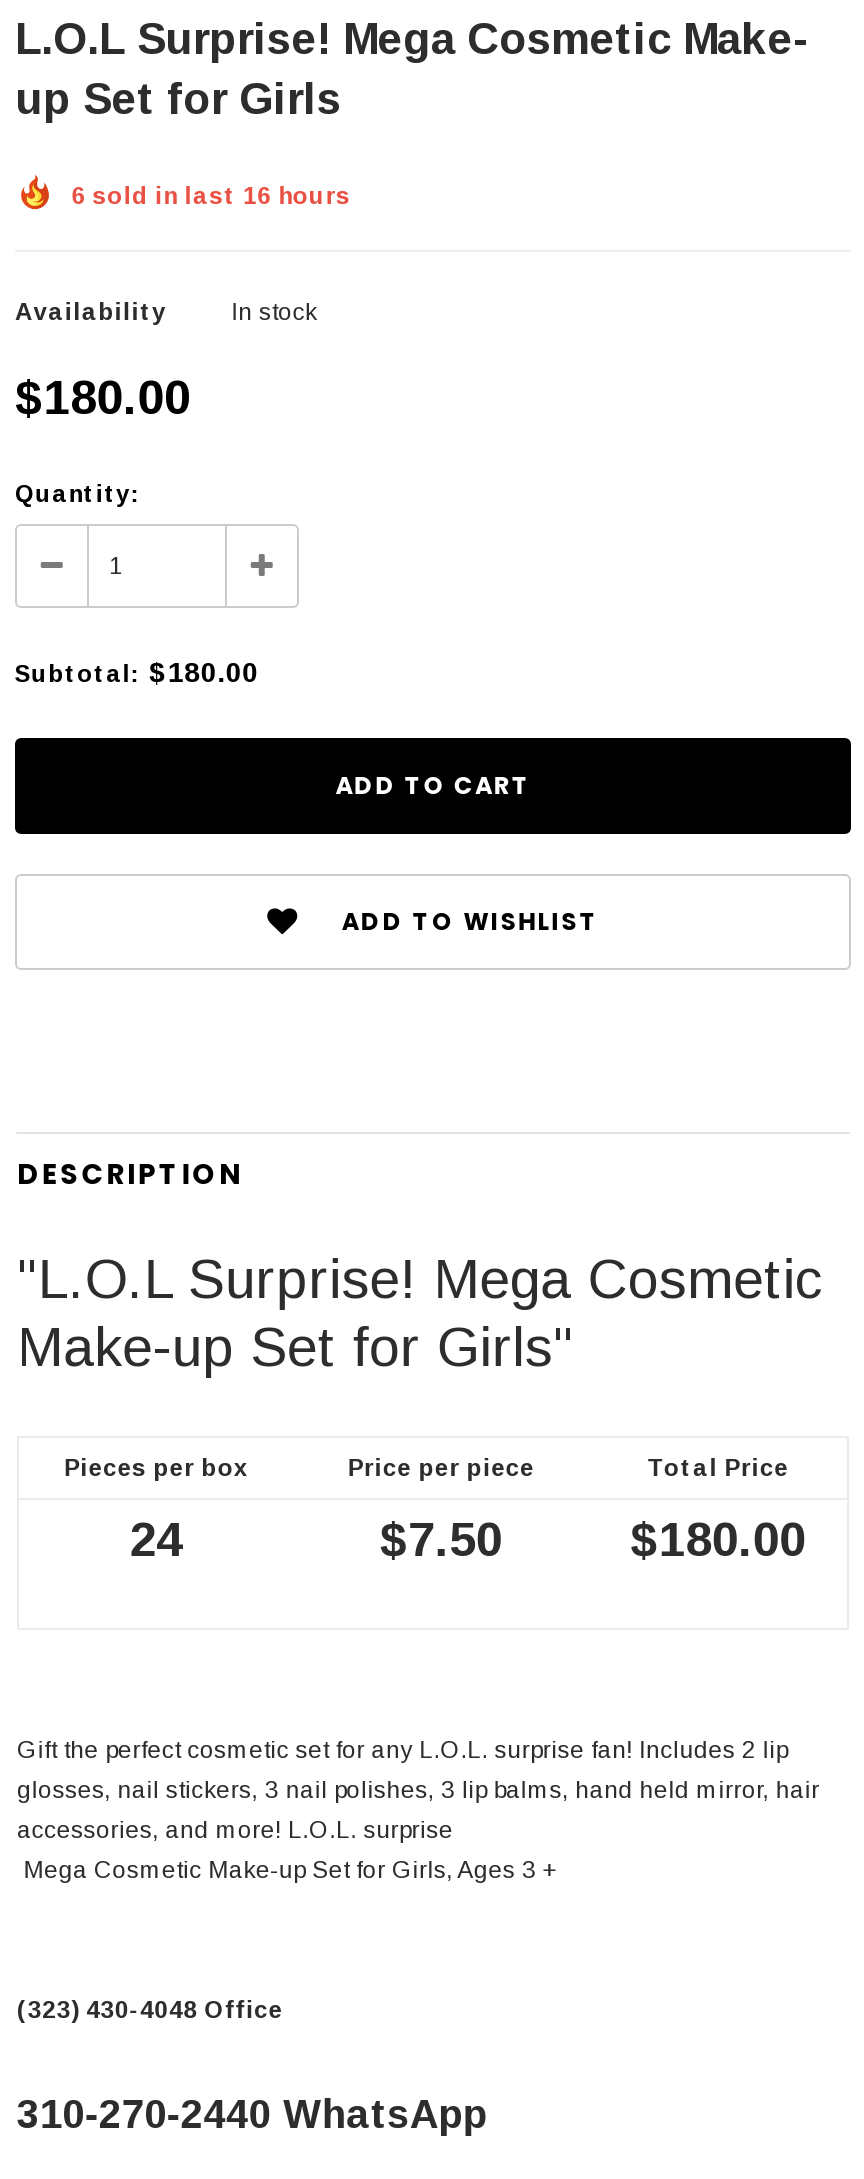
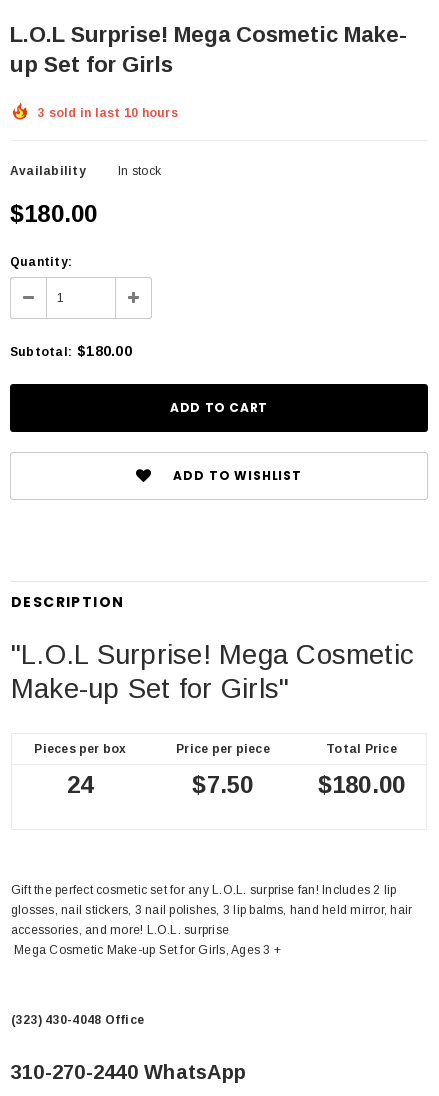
- 6 sold in last 16 hours
+ 3 sold in last 10 hours
